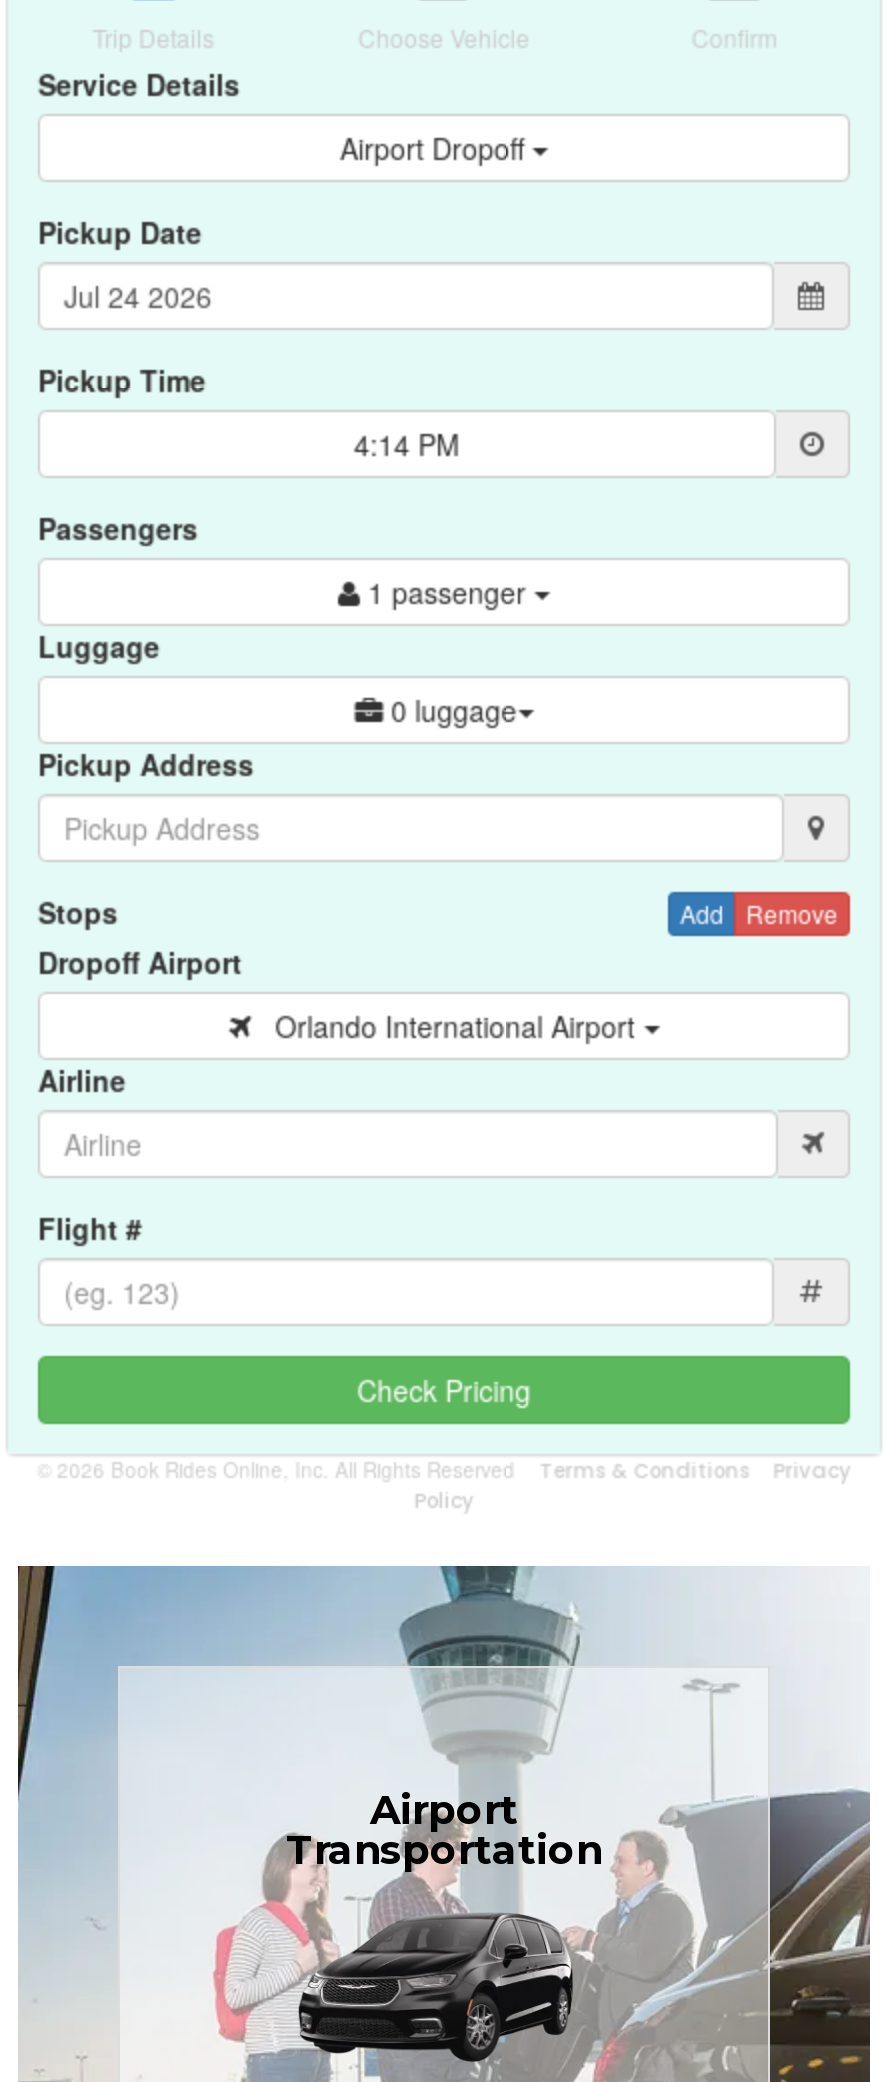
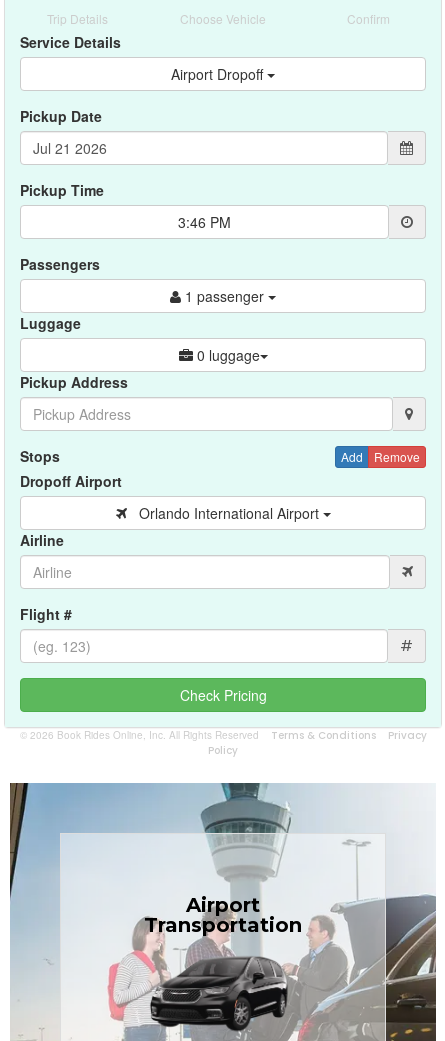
- 4:14 PM
+ 3:46 PM
